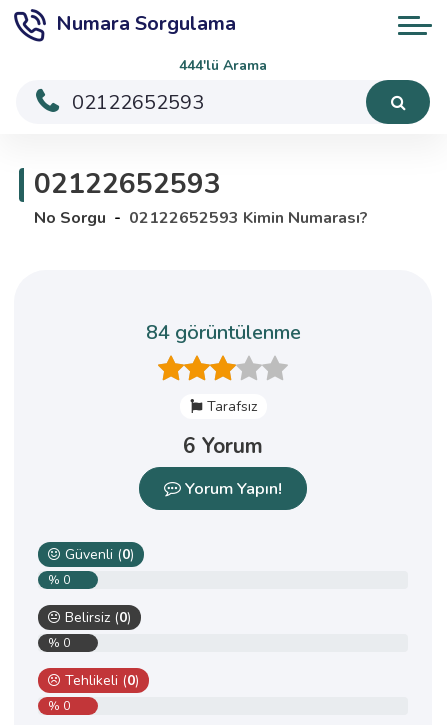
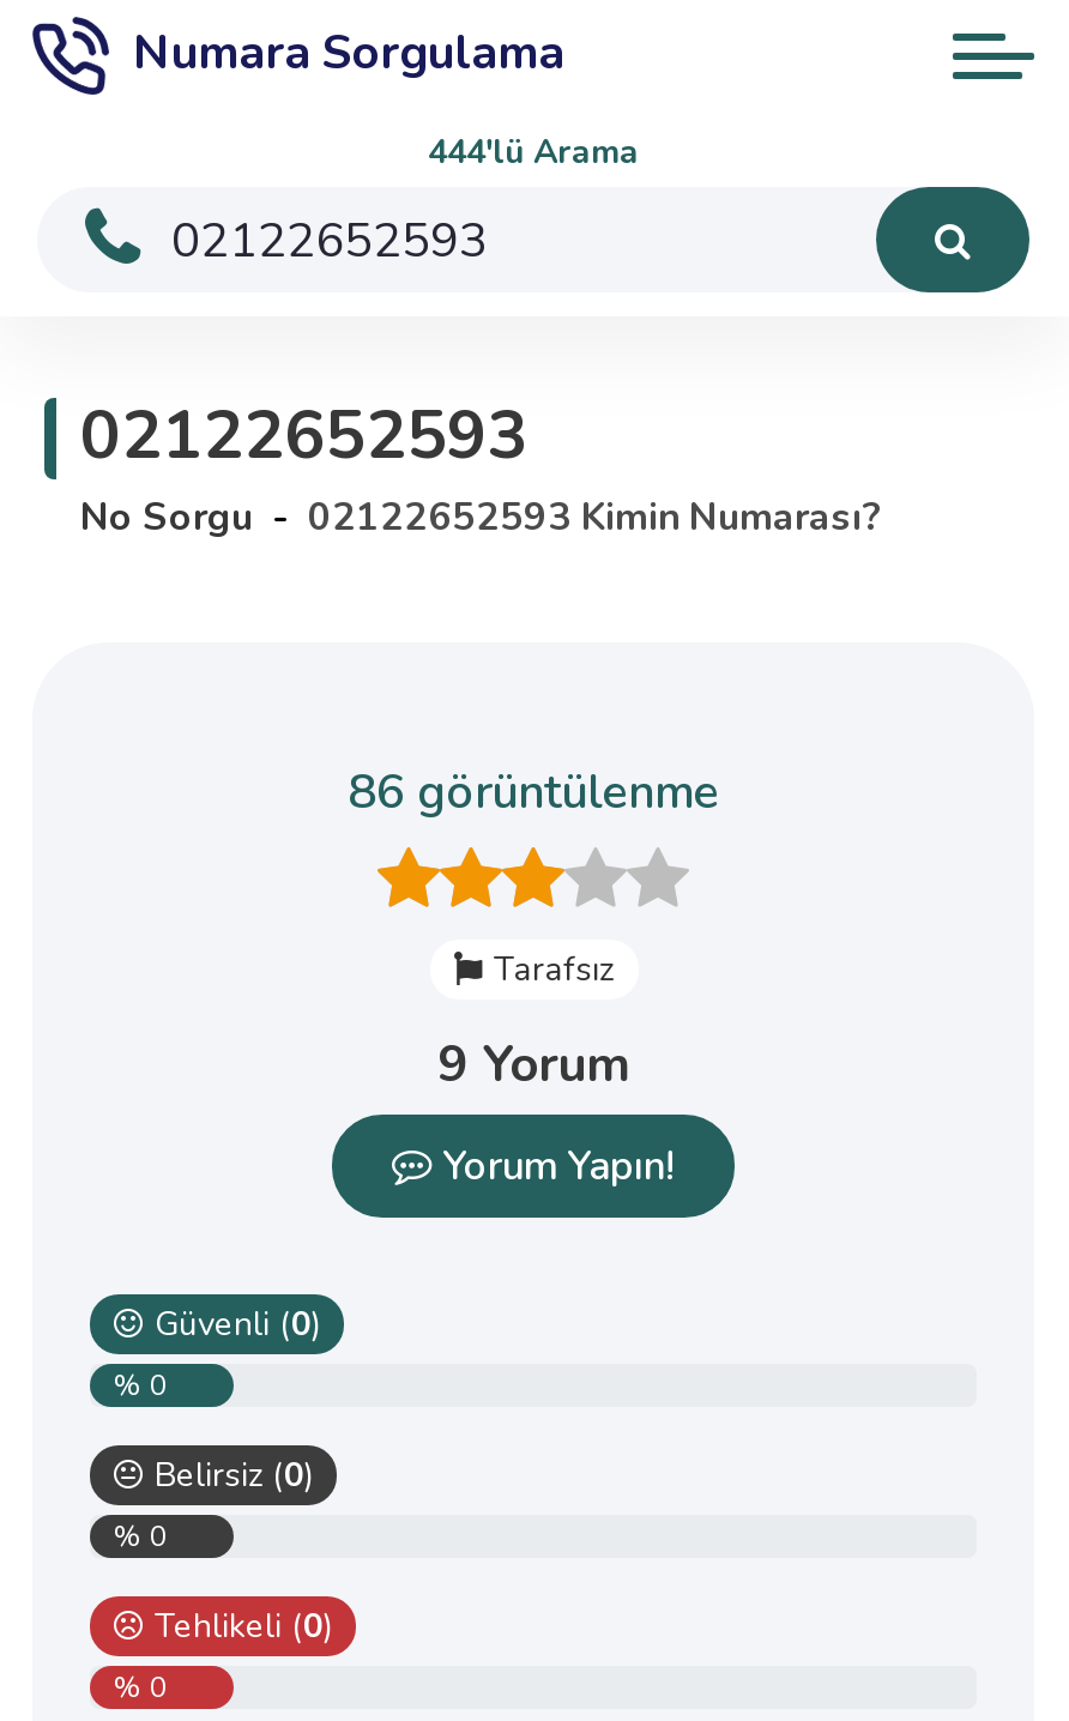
- 84 görüntülenme
+ 86 görüntülenme

- 6 Yorum
+ 9 Yorum
